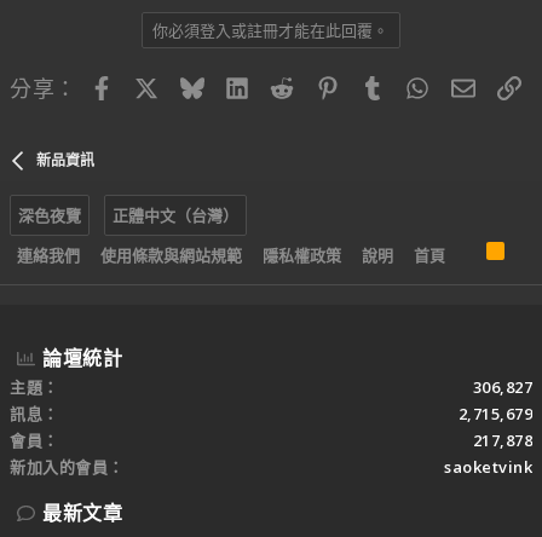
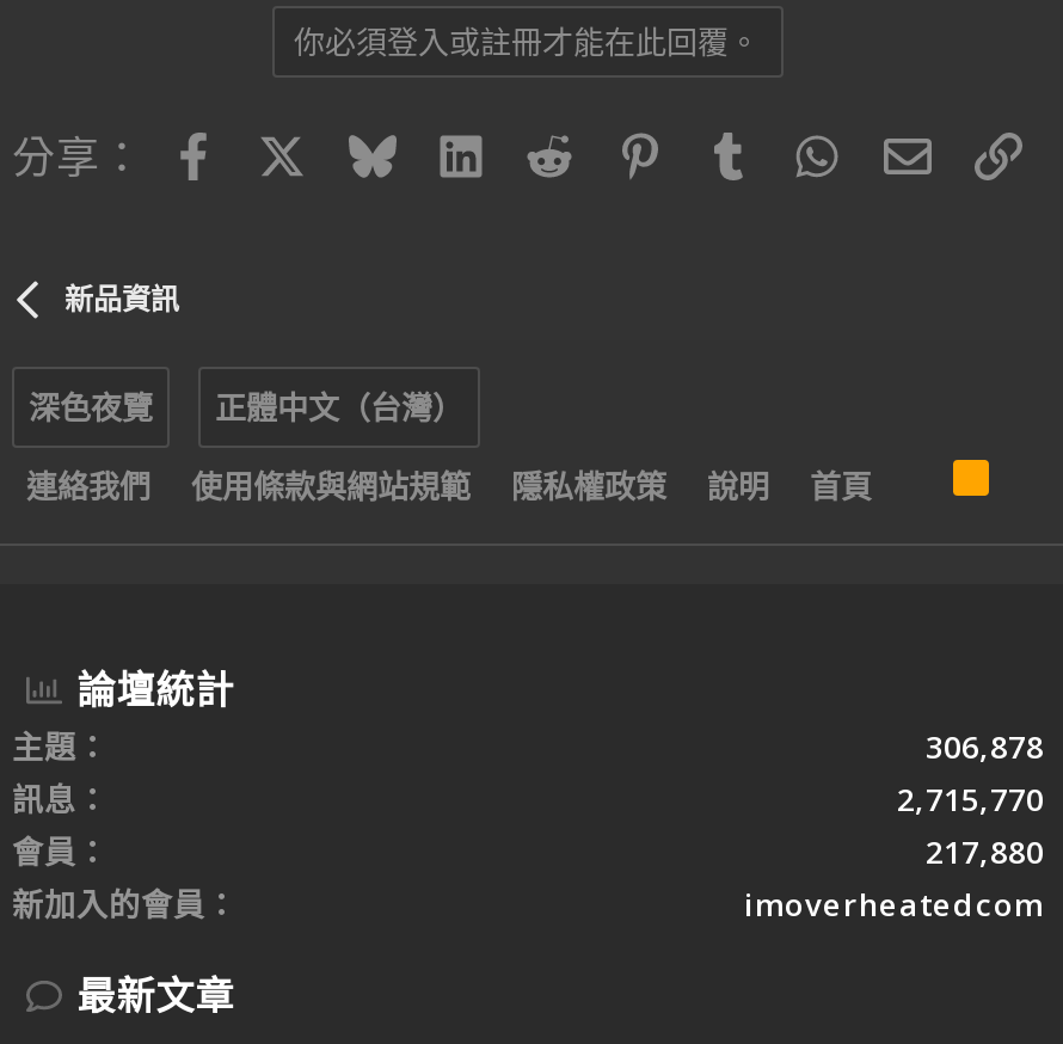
- 306,827
+ 306,878

- 2,715,679
+ 2,715,770

- 217,878
+ 217,880

- saoketvink
+ imoverheatedcom
